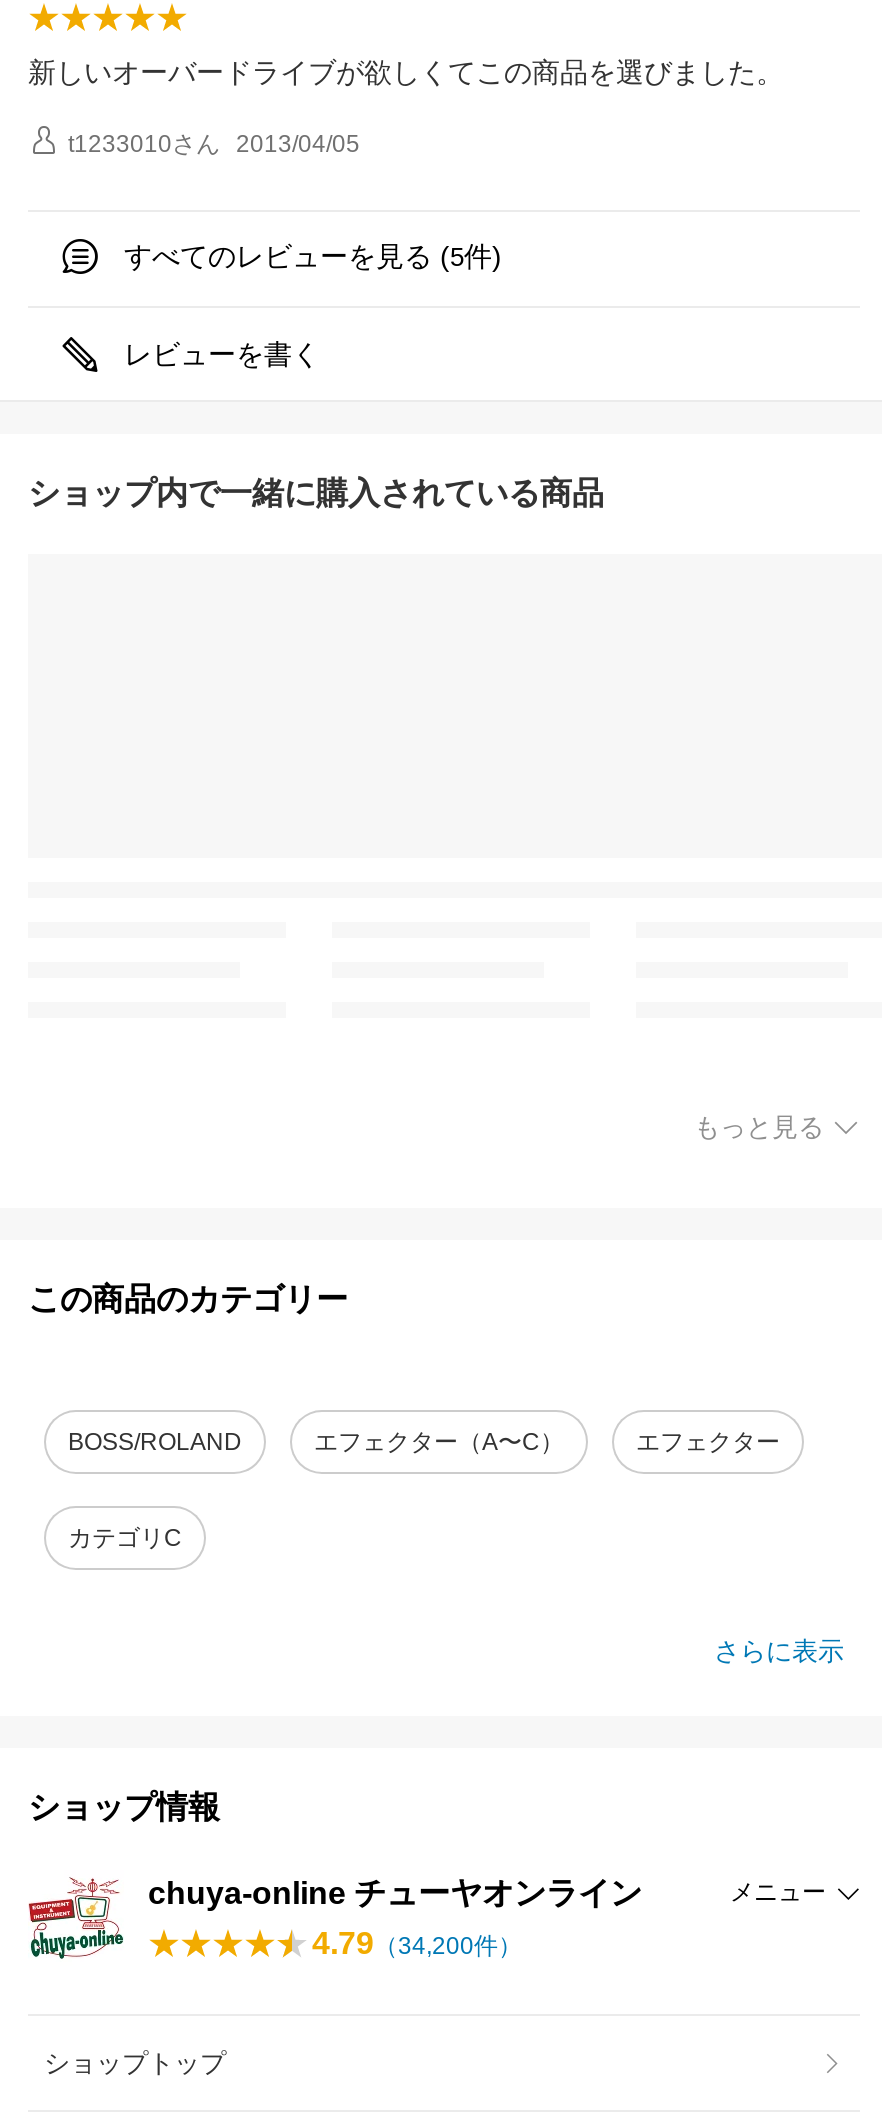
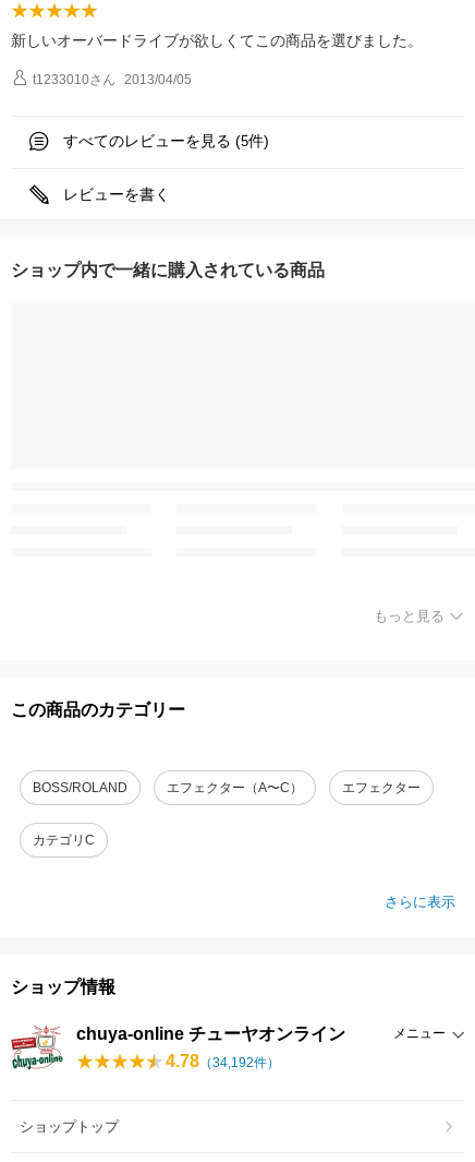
- 4.79（34,200件）
+ 4.78（34,192件）
